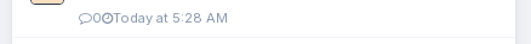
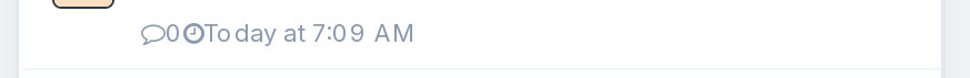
- 0 Today at 5:28 AM
+ 0 Today at 7:09 AM
